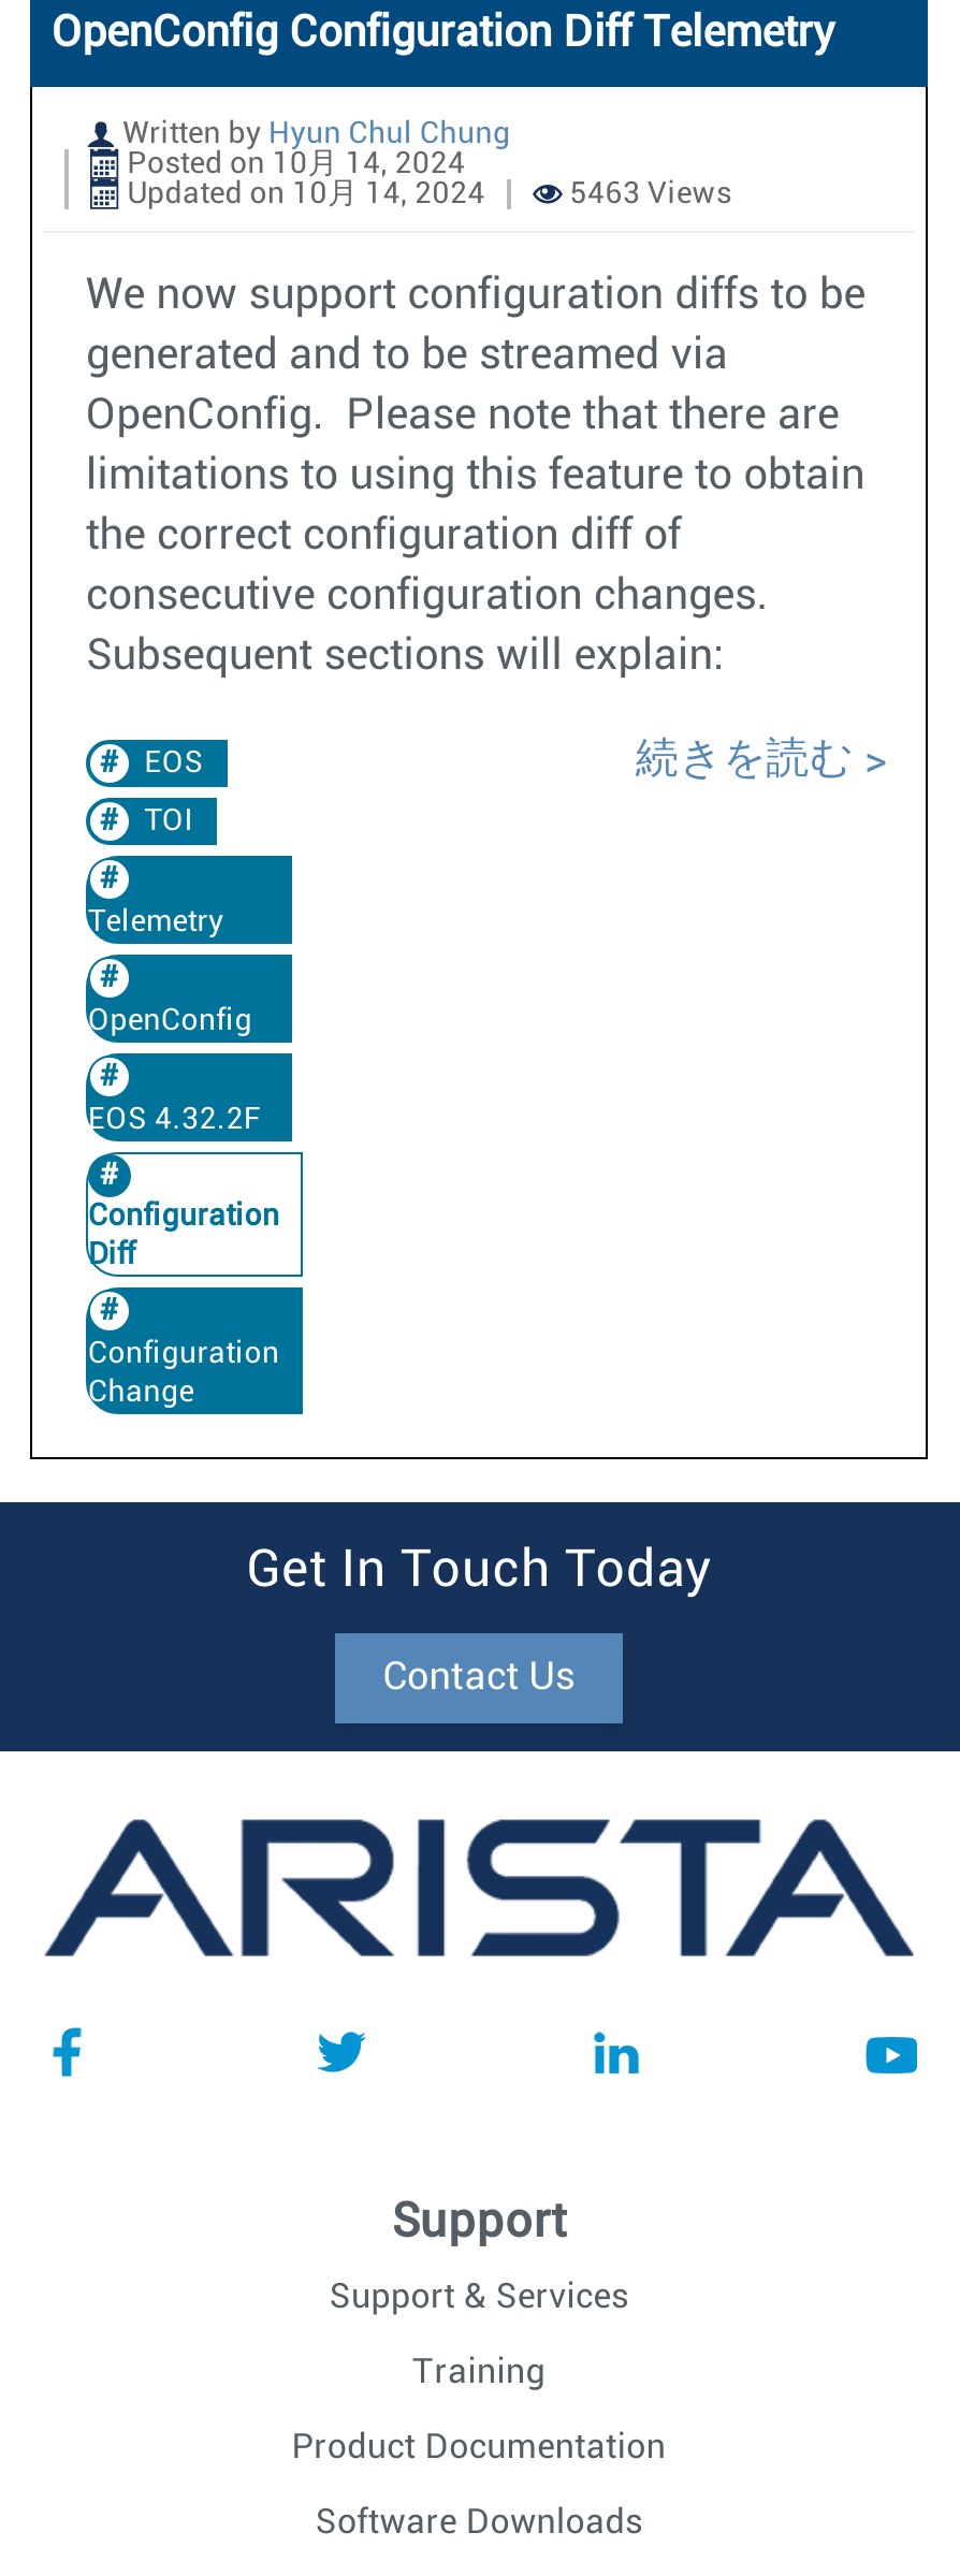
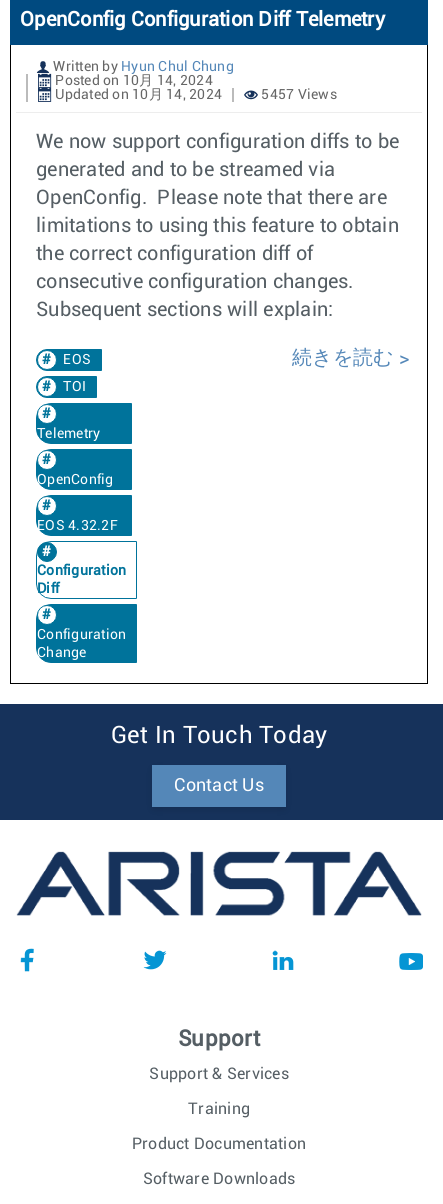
- 5463 Views
+ 5457 Views
